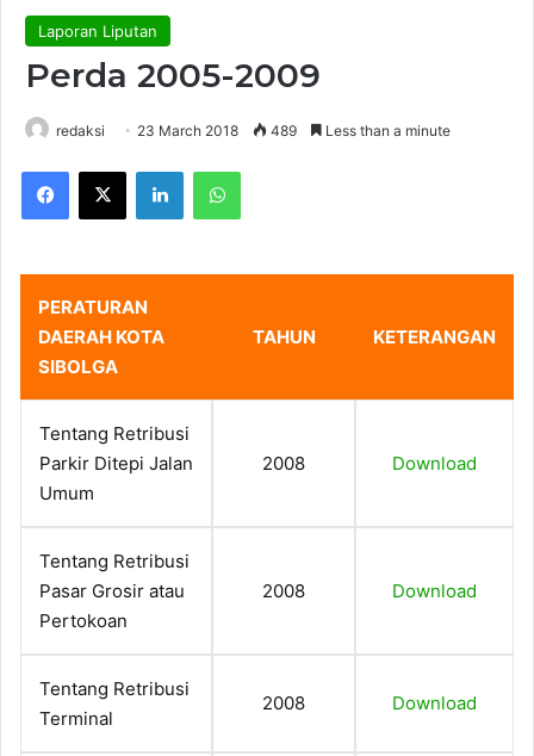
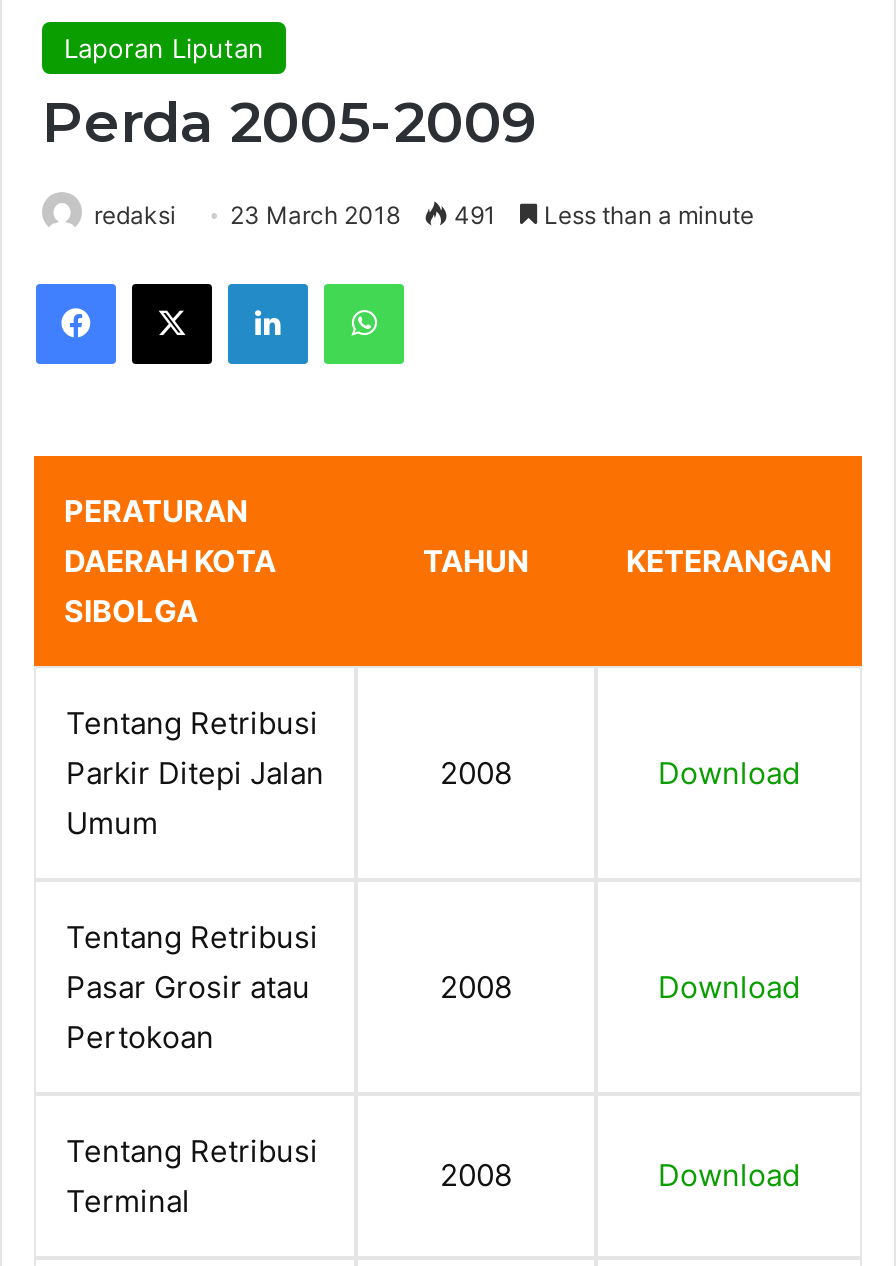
- redaksi 23 March 2018 489 Less than a minute
+ redaksi 23 March 2018 491 Less than a minute
